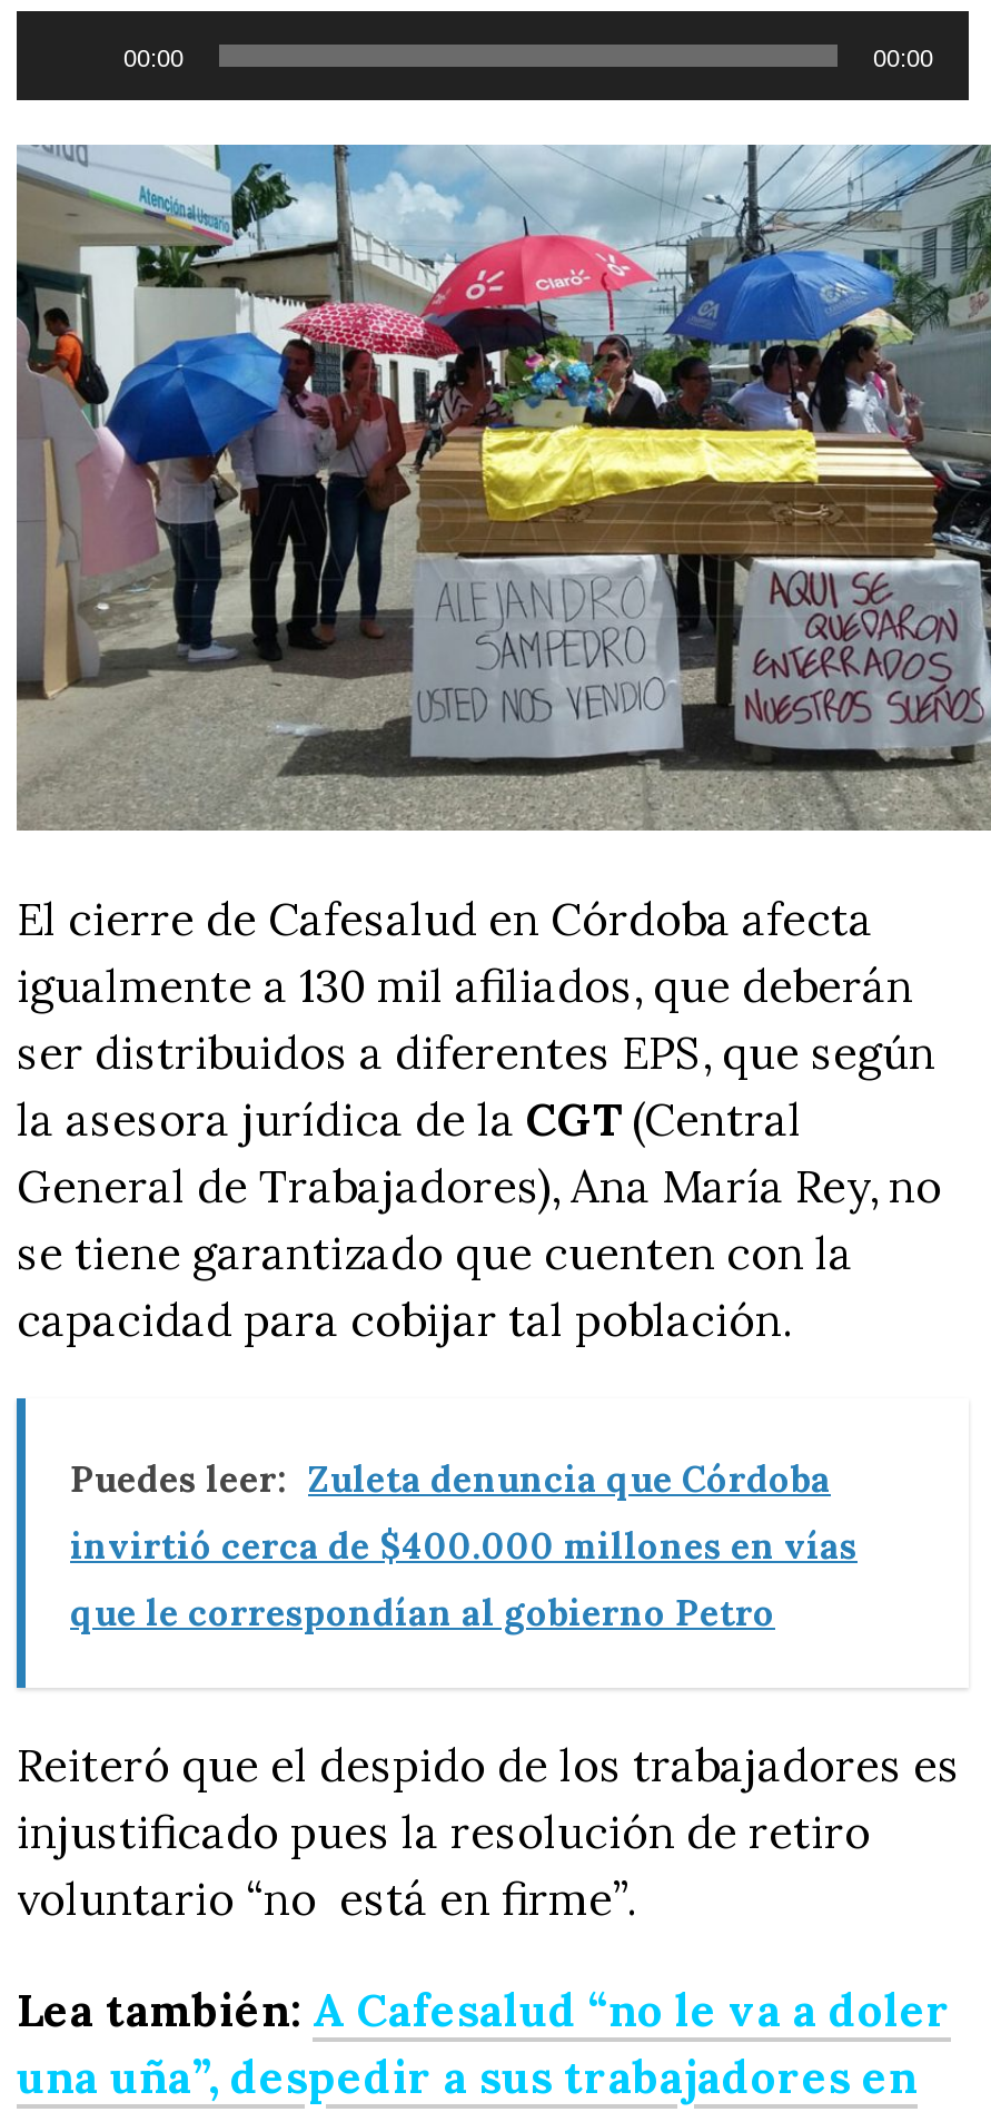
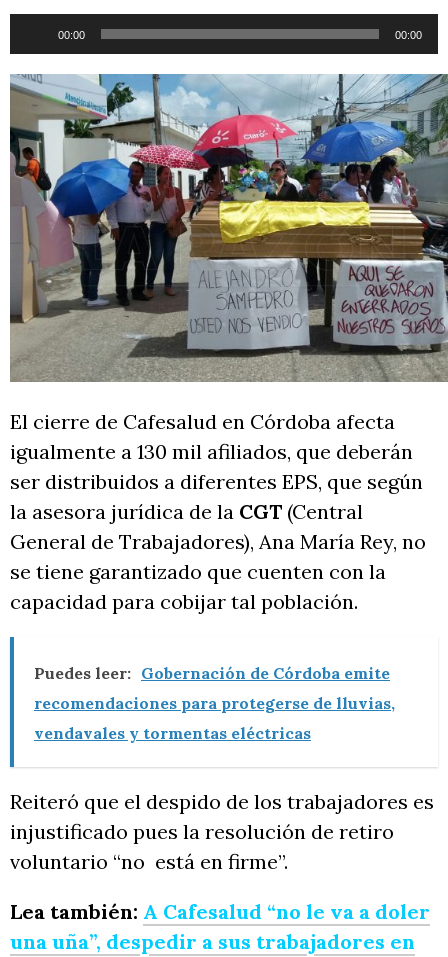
- Puedes leer: Zuleta denuncia que Córdoba
+ Puedes leer: Gobernación de Córdoba emite

- invirtió cerca de $400.000 millones en vías
+ recomendaciones para protegerse de lluvias,

- que le correspondían al gobierno Petro
+ vendavales y tormentas eléctricas
